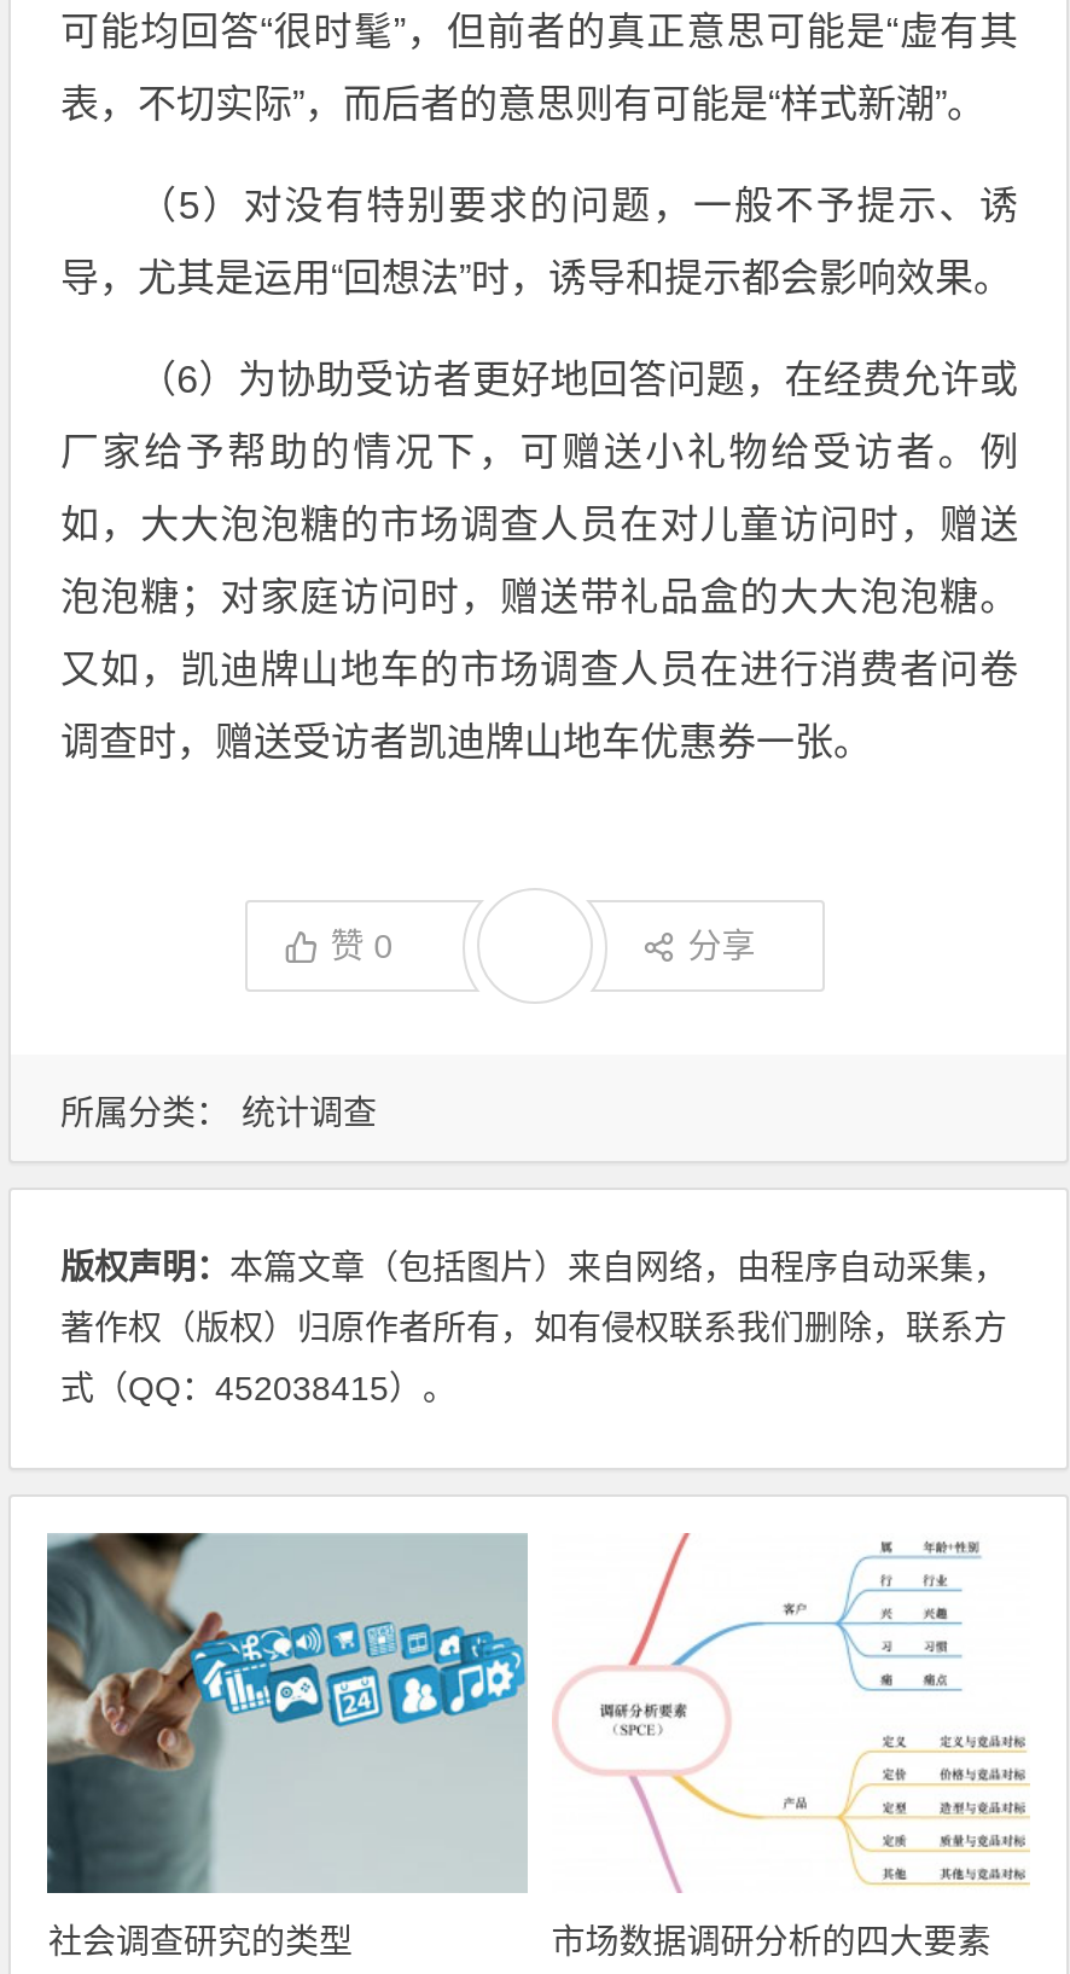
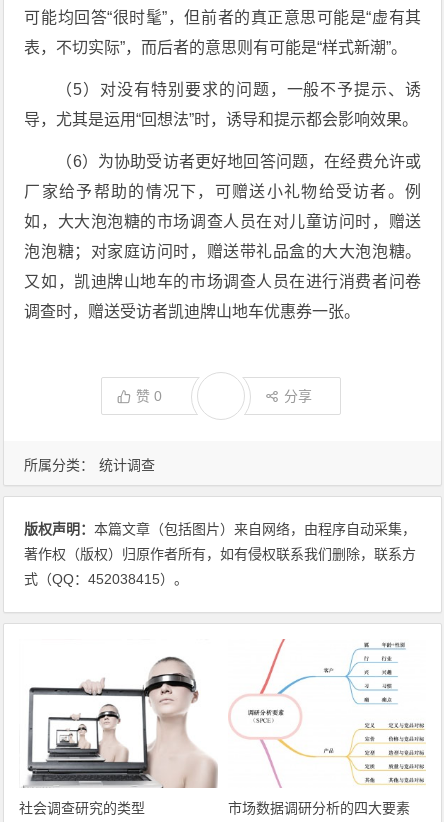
- [image]
+ [image]
